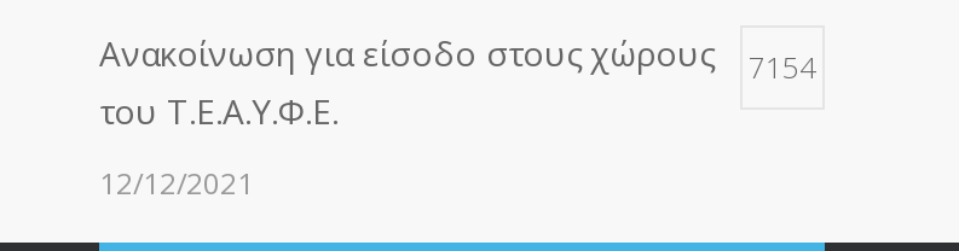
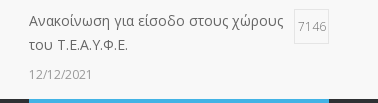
- Ανακοίνωση για είσοδο στους χώρους 7154
+ Ανακοίνωση για είσοδο στους χώρους 7146
